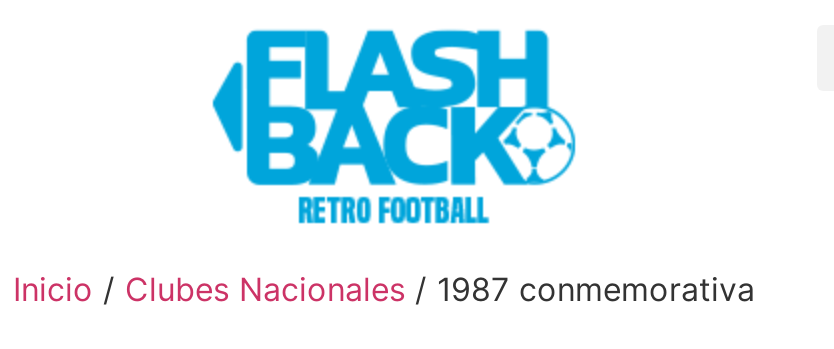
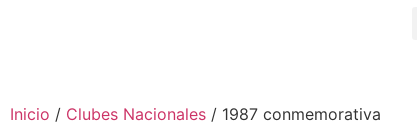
- [image]
